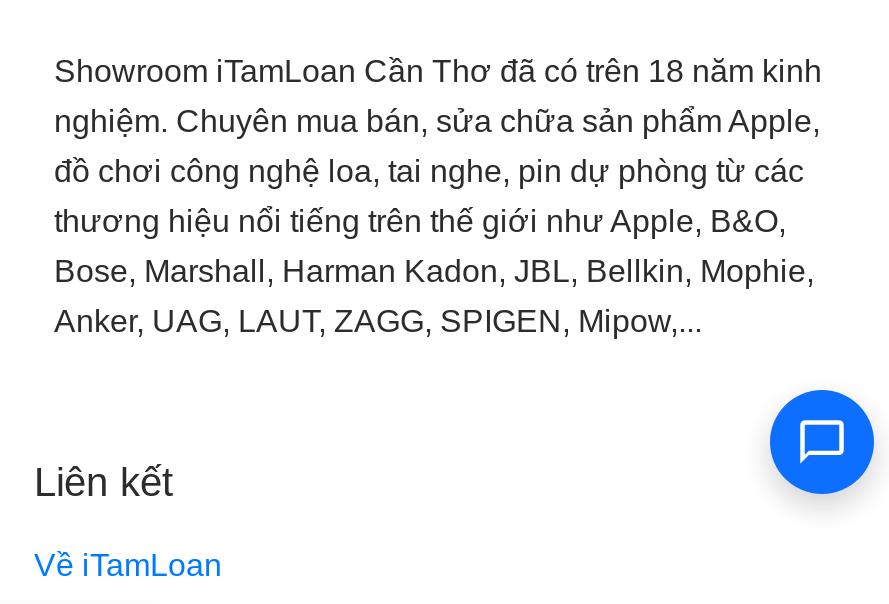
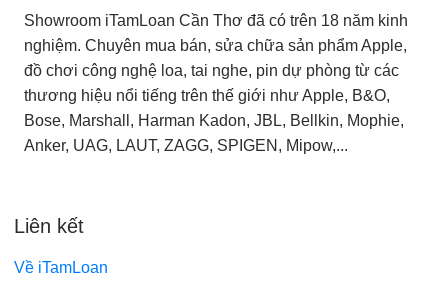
- [image]
